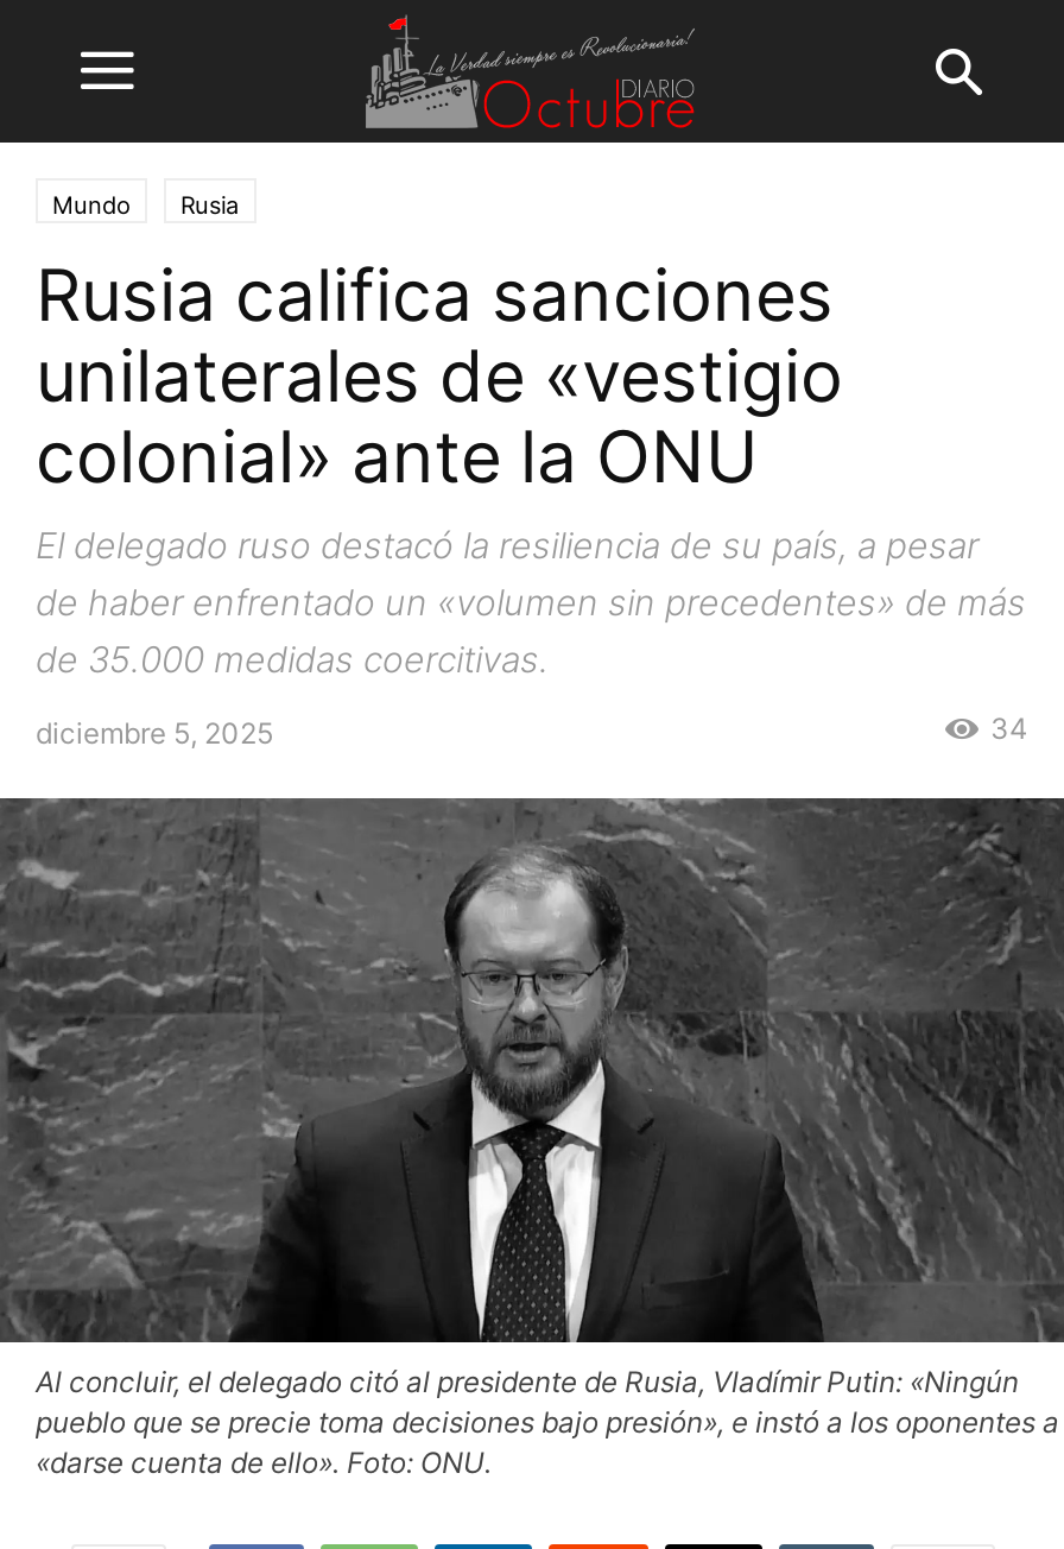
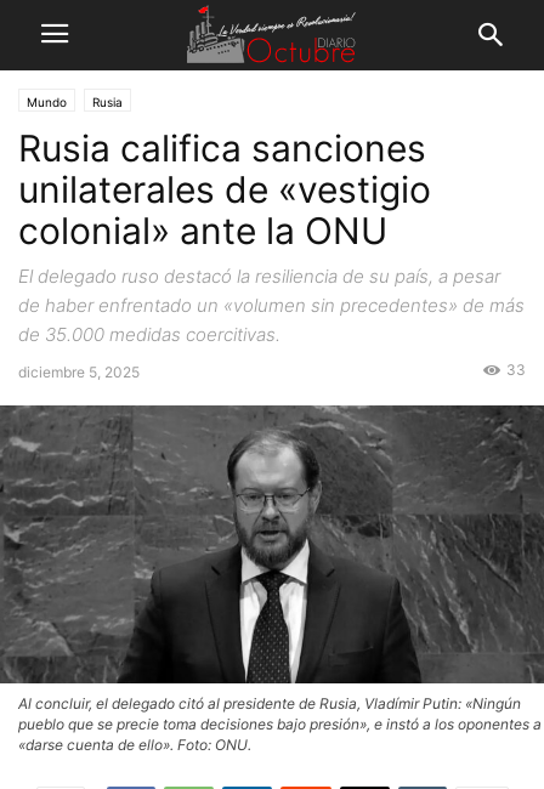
- 34
+ 33
